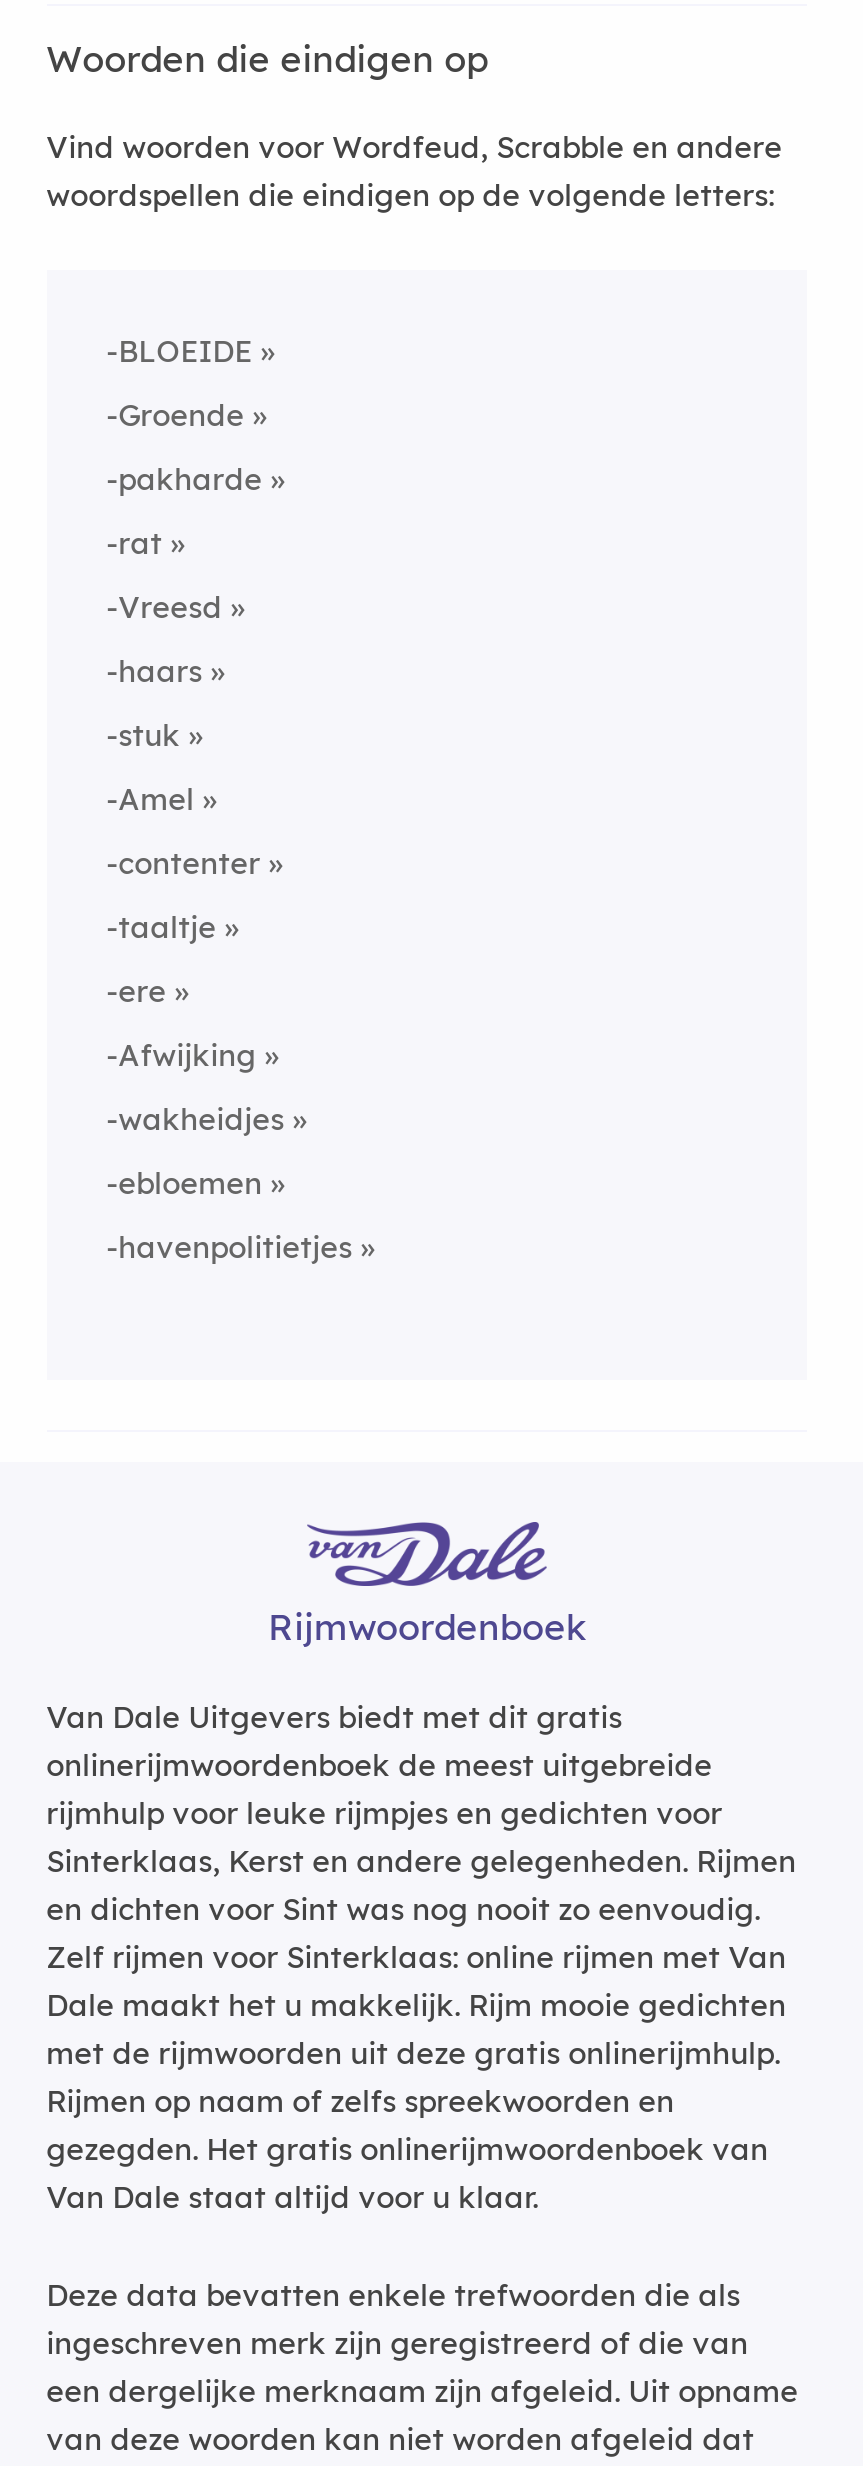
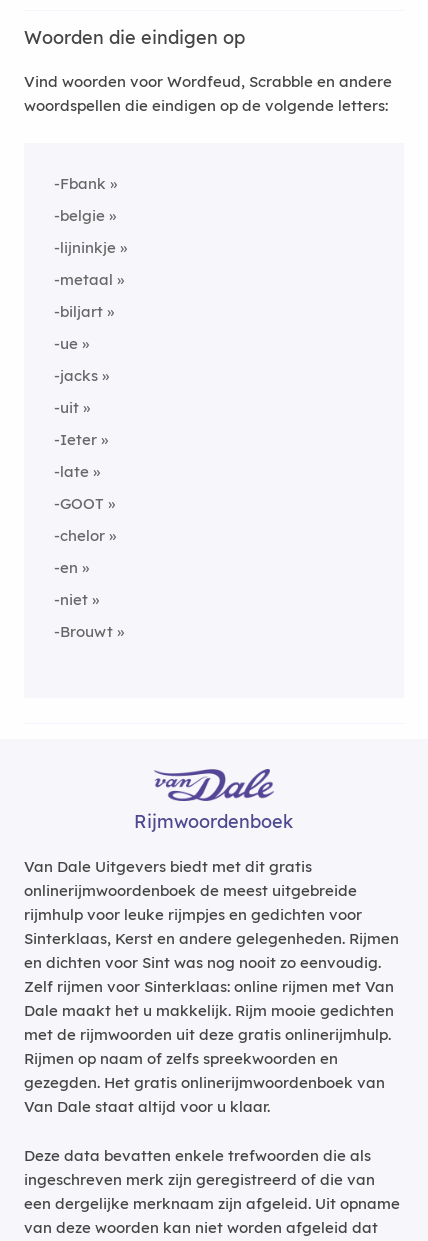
- -BLOEIDE
+ -Fbank

- -Groende
+ -belgie

- -pakharde
+ -lijninkje

- -rat
+ -metaal

- -Vreesd
+ -biljart

- -haars
+ -ue

- -stuk
+ -jacks

- -Amel
+ -uit

- -contenter
+ -Ieter

- -taaltje
+ -late

- -ere
+ -GOOT

- -Afwijking
+ -chelor

- -wakheidjes
+ -en

- -ebloemen
+ -niet

- -havenpolitietjes
+ -Brouwt
